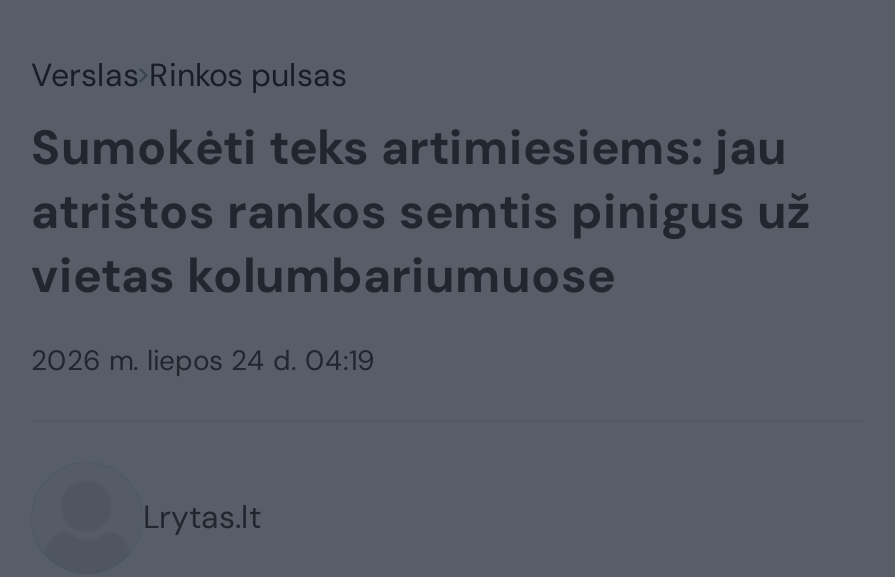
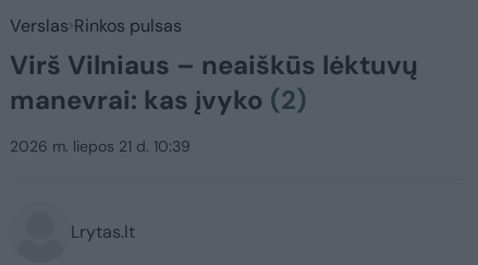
- Sumokėti teks artimiesiems: jau
- atrištos rankos semtis pinigus už
- vietas kolumbariumuose
+ Virš Vilniaus – neaiškūs lėktuvų
+ manevrai: kas įvyko (2)

- 2026 m. liepos 24 d. 04:19
+ 2026 m. liepos 21 d. 10:39
